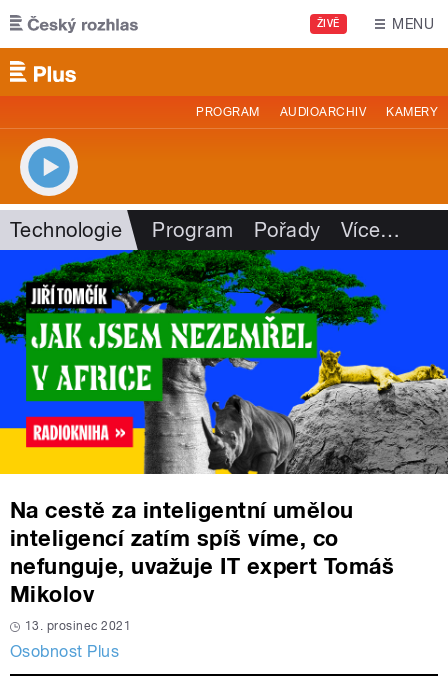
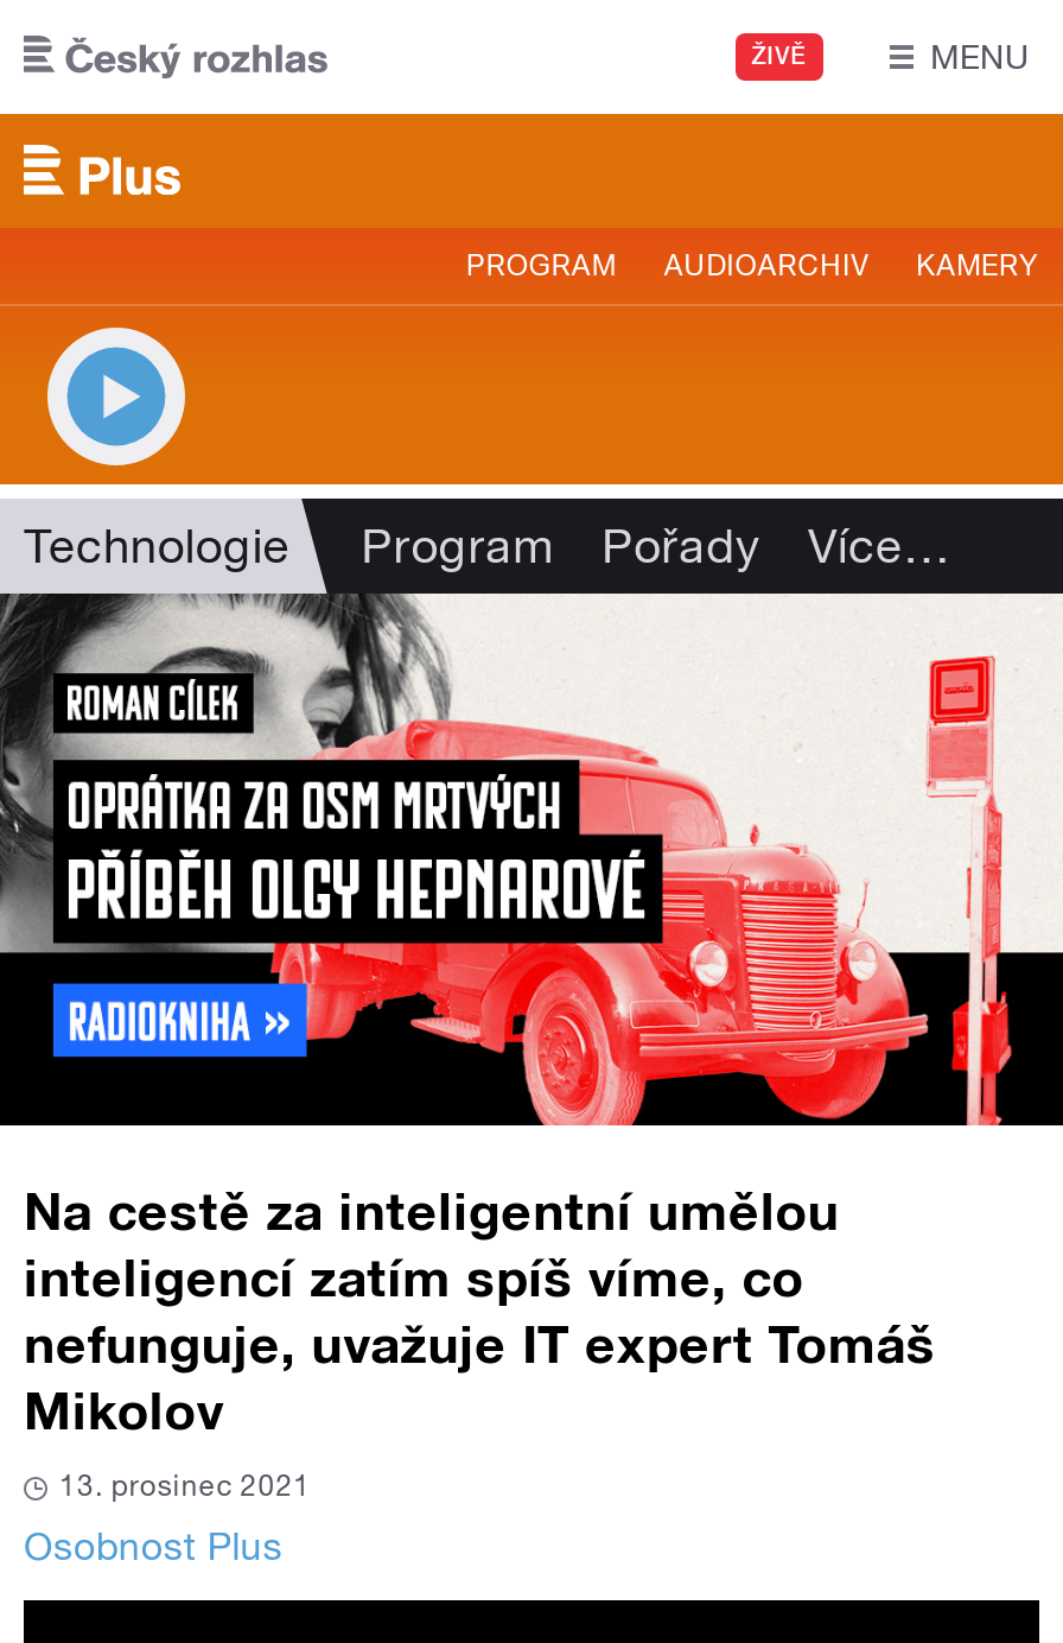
- [image]
+ [image]
